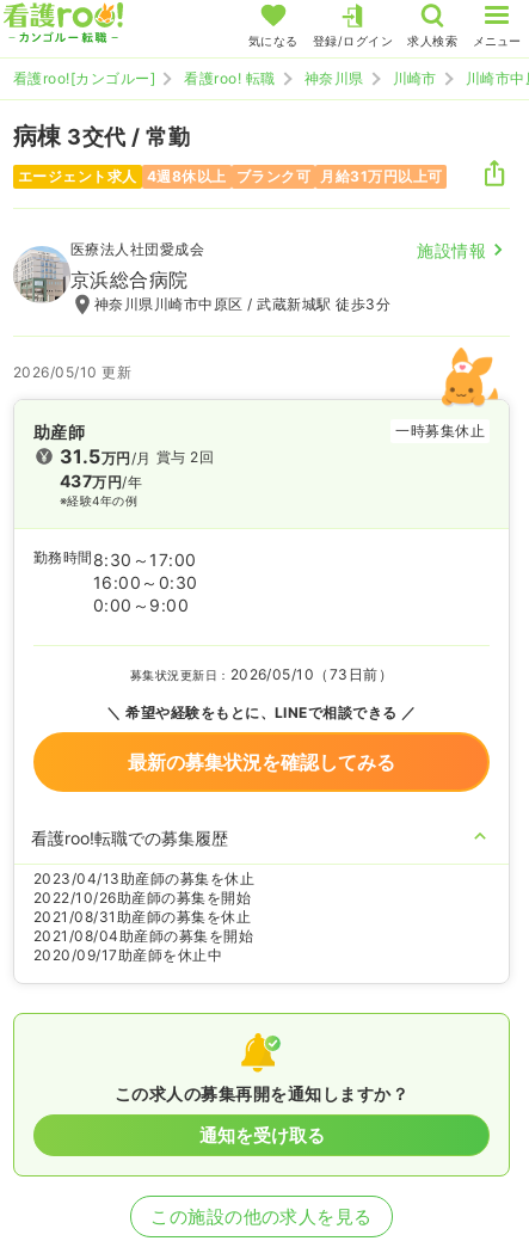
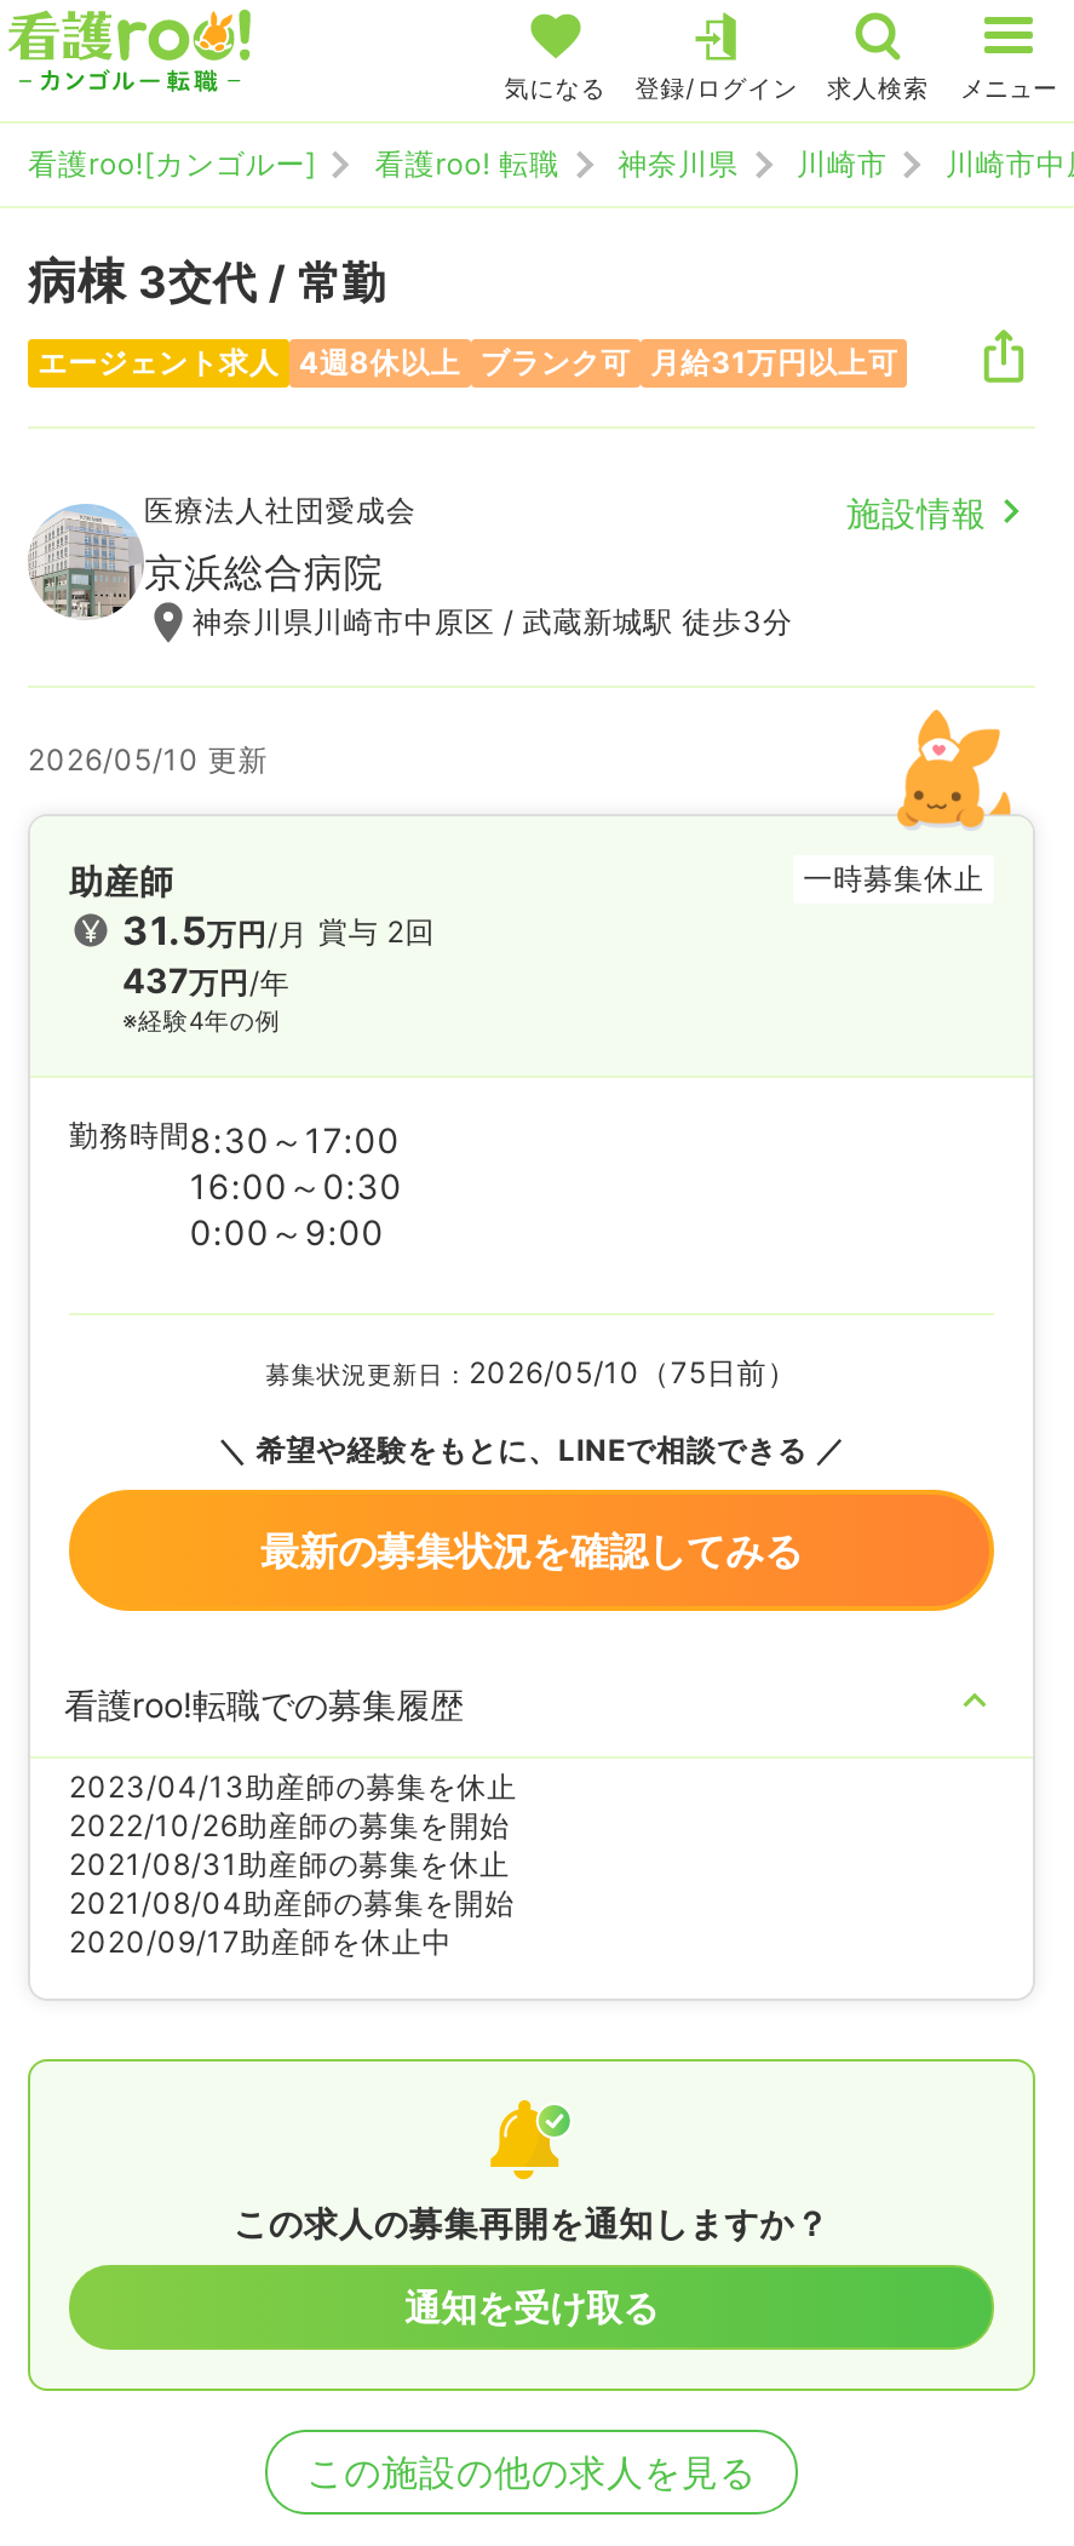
- 募集状況更新日：2026/05/10（73日前）
+ 募集状況更新日：2026/05/10（75日前）
